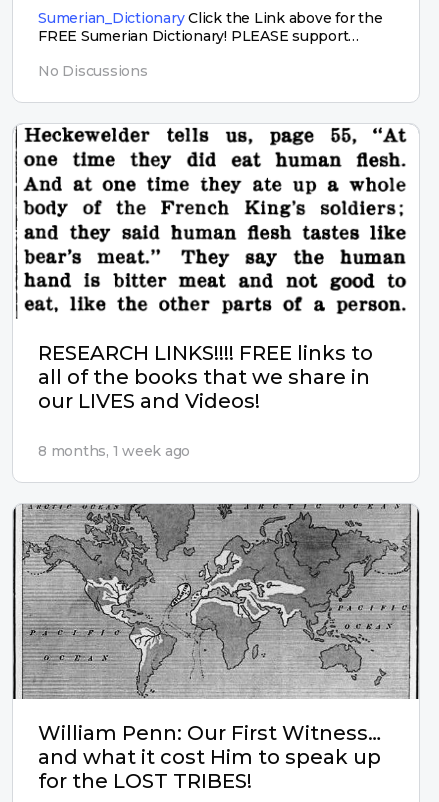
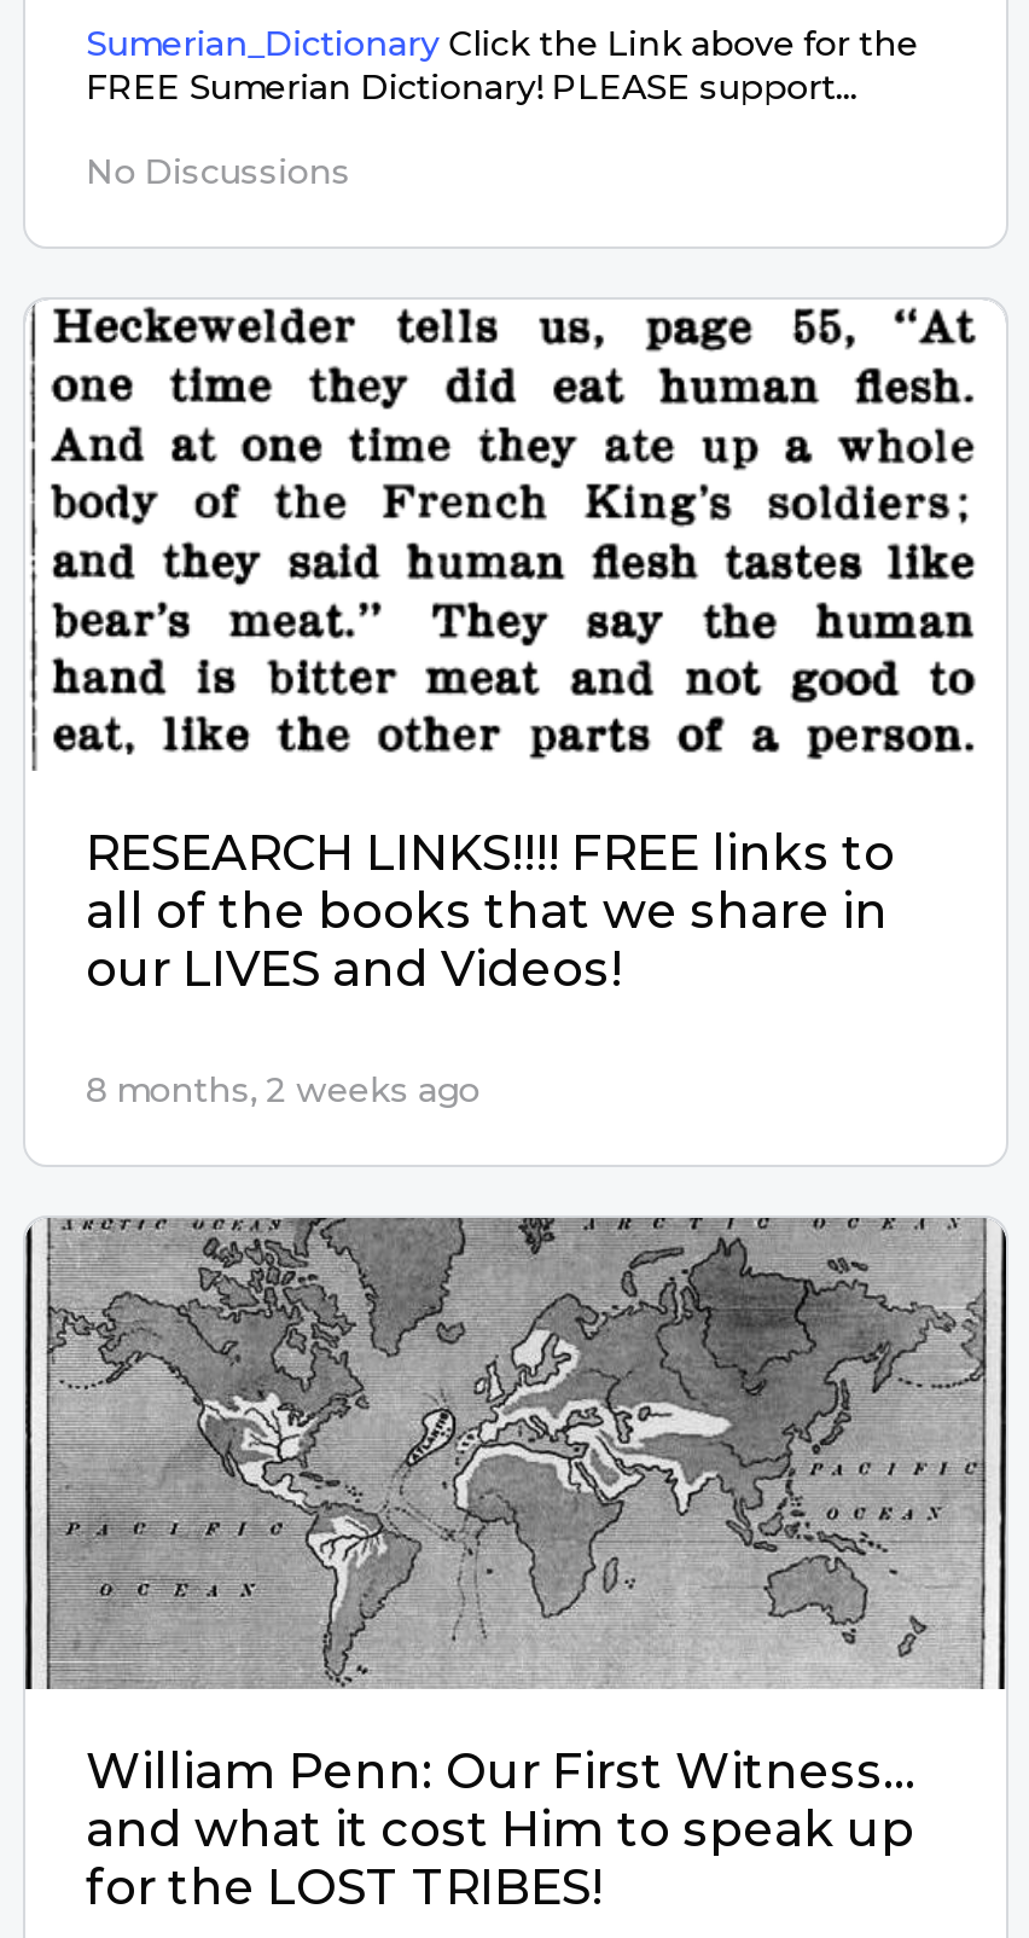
- 8 months, 1 week ago
+ 8 months, 2 weeks ago
